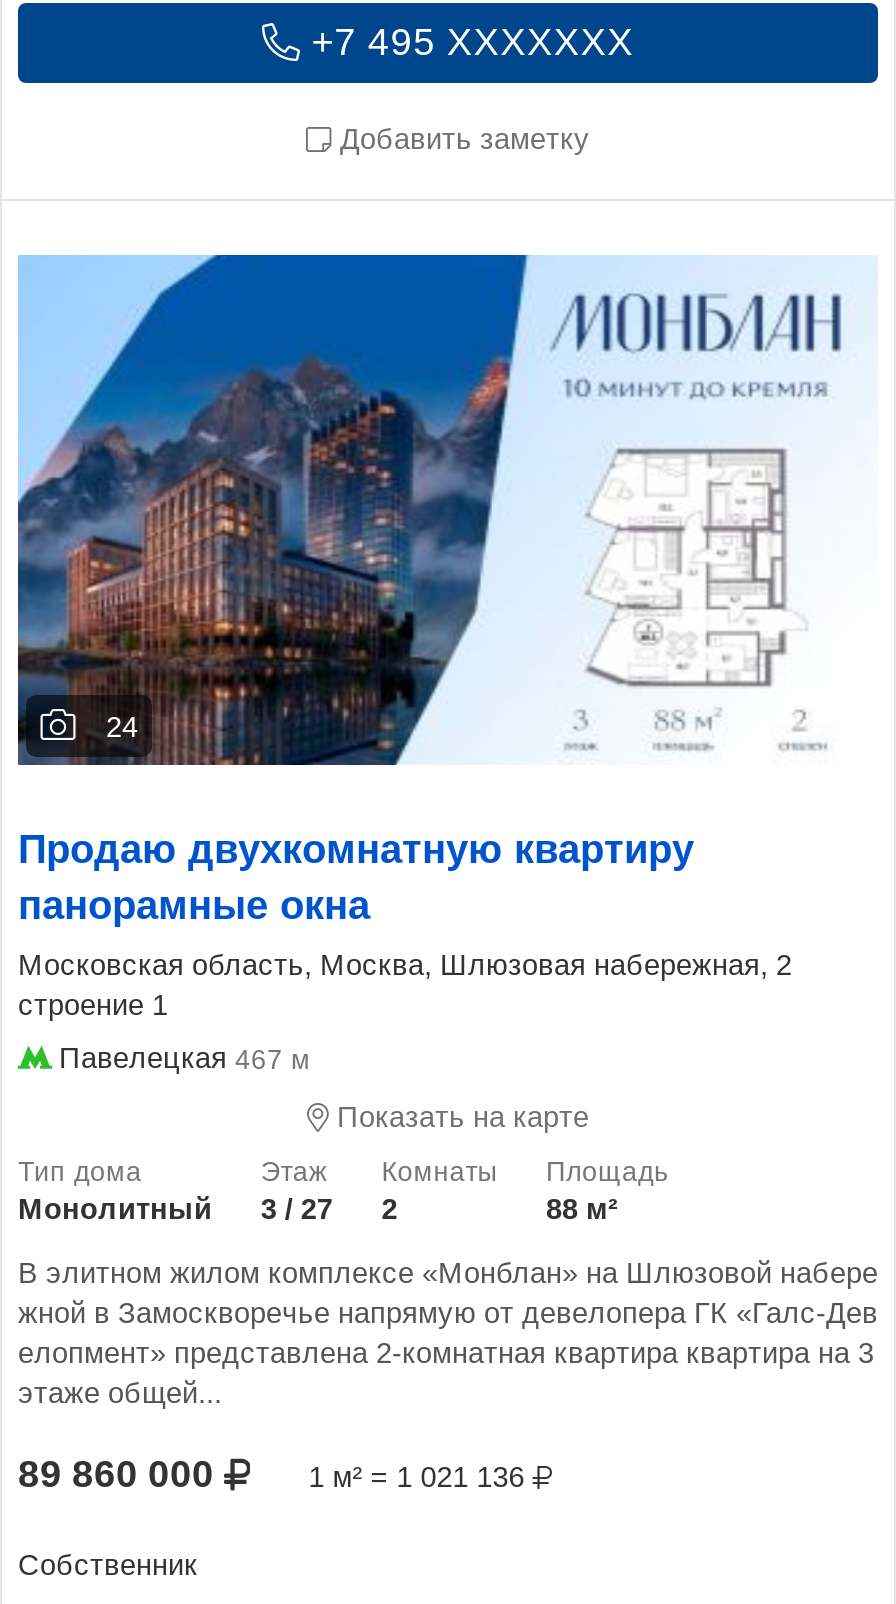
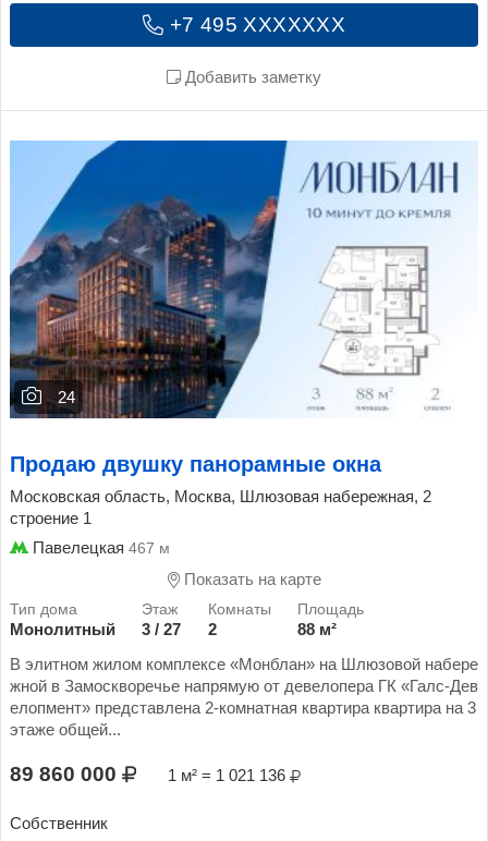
- Продаю двухкомнатную квартиру
- панорамные окна
+ Продаю двушку панорамные окна
